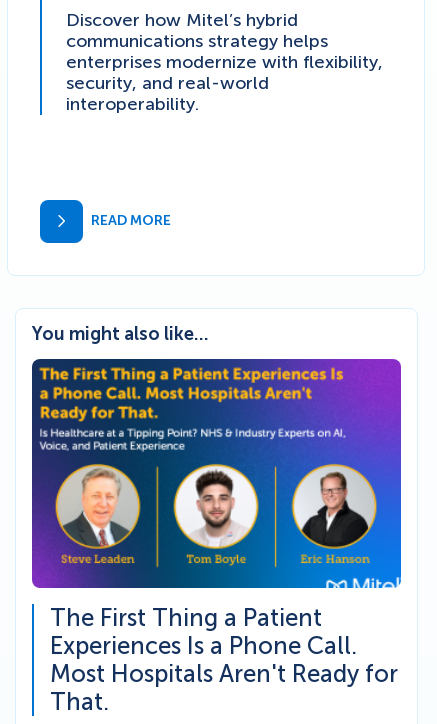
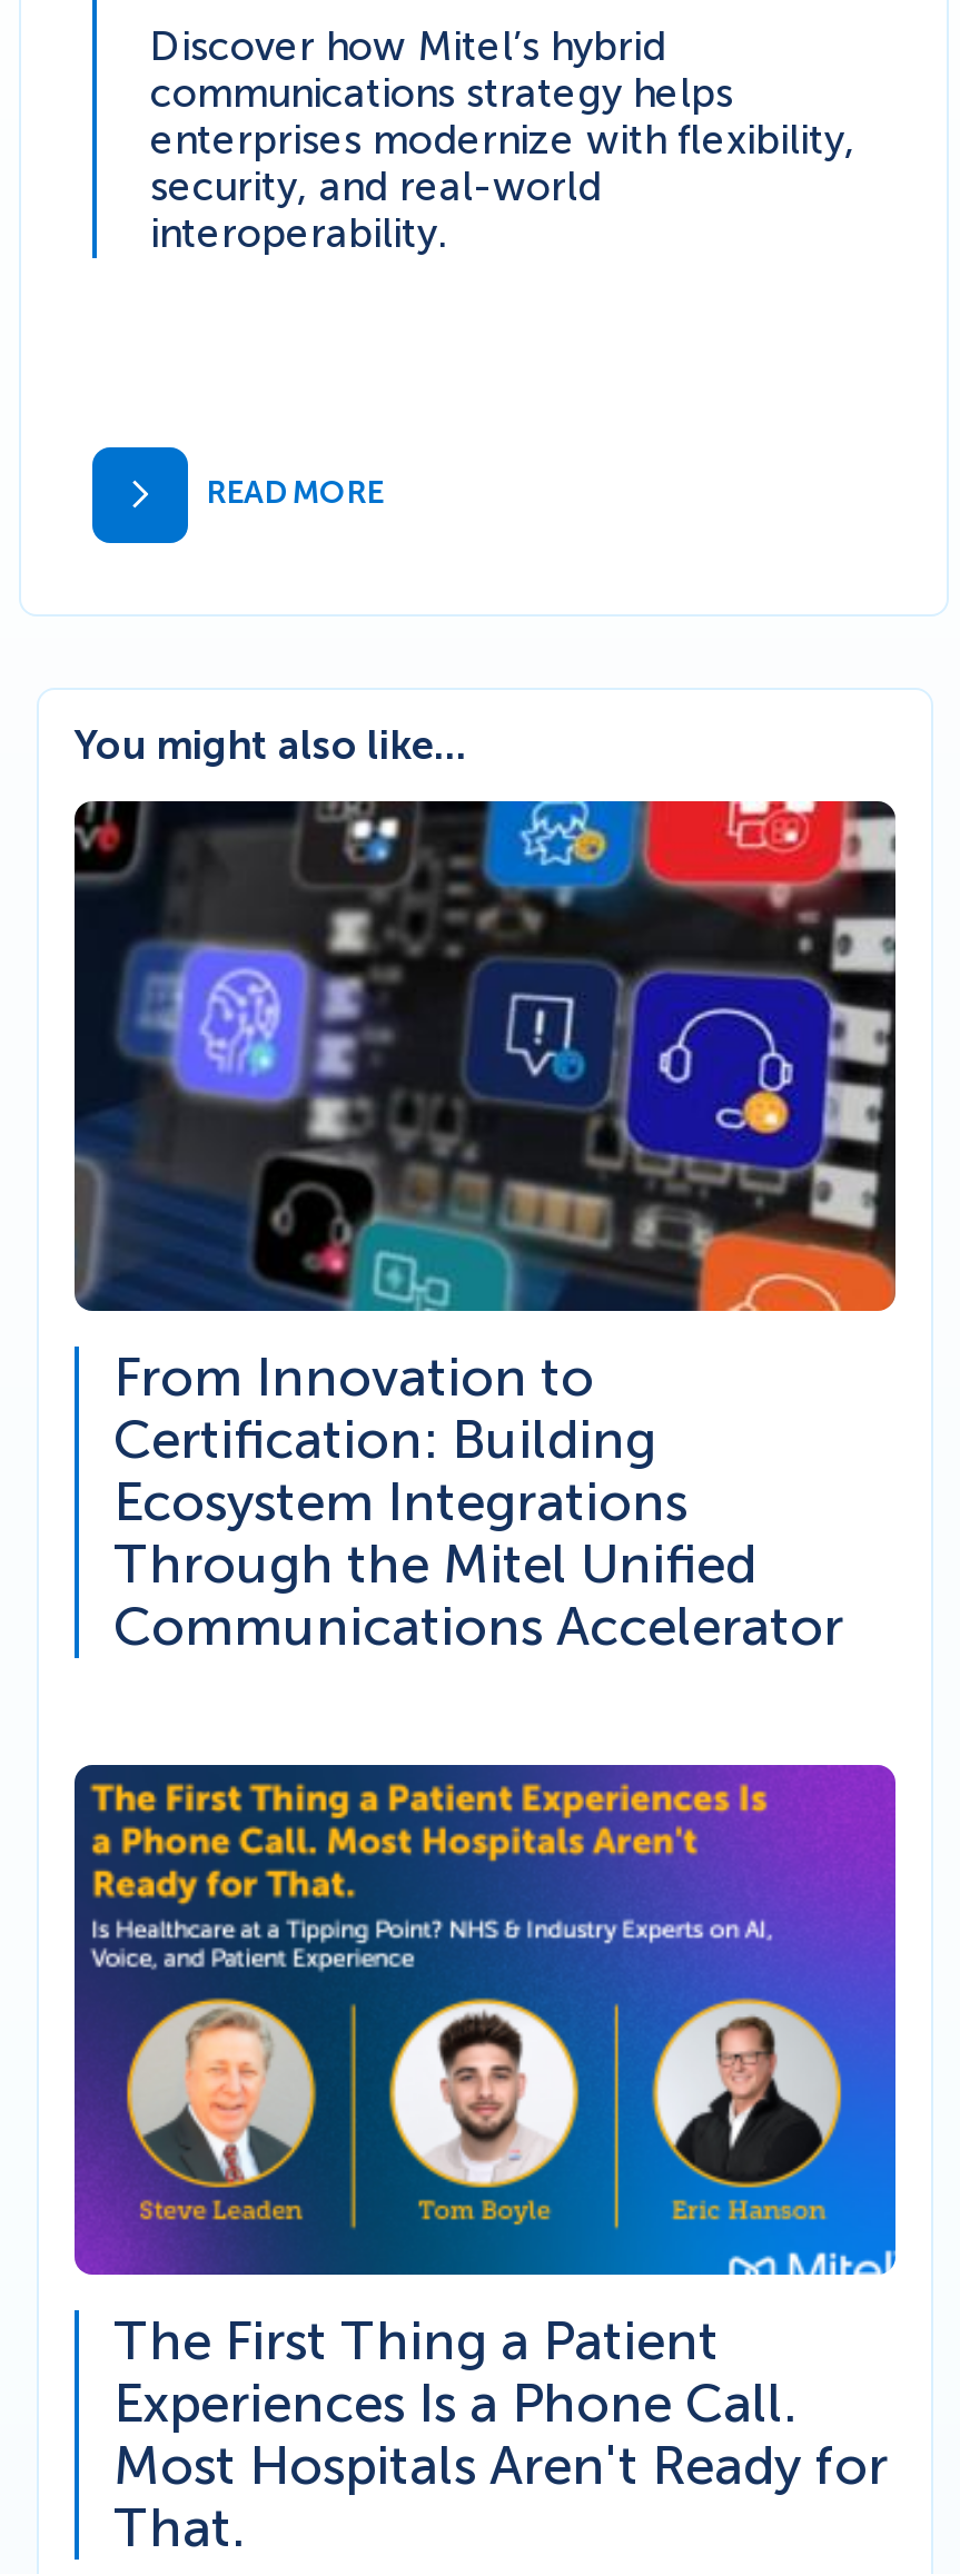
+ [image]
+ From Innovation to
+ Certification: Building
+ Ecosystem Integrations
+ Through the Mitel Unified
+ Communications Accelerator
